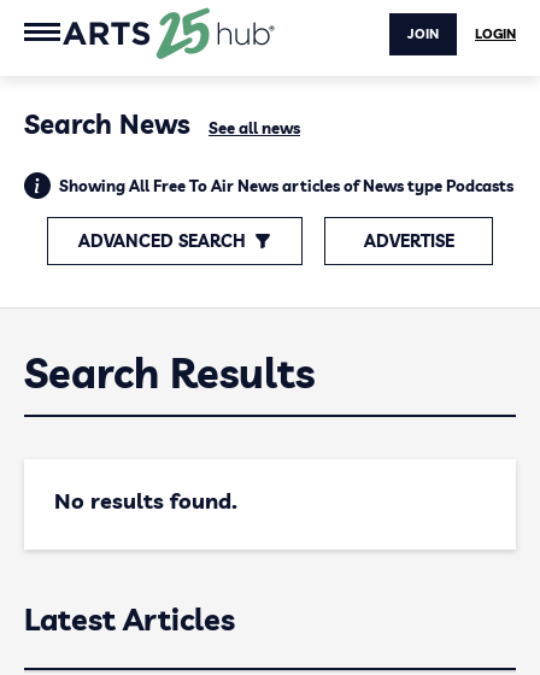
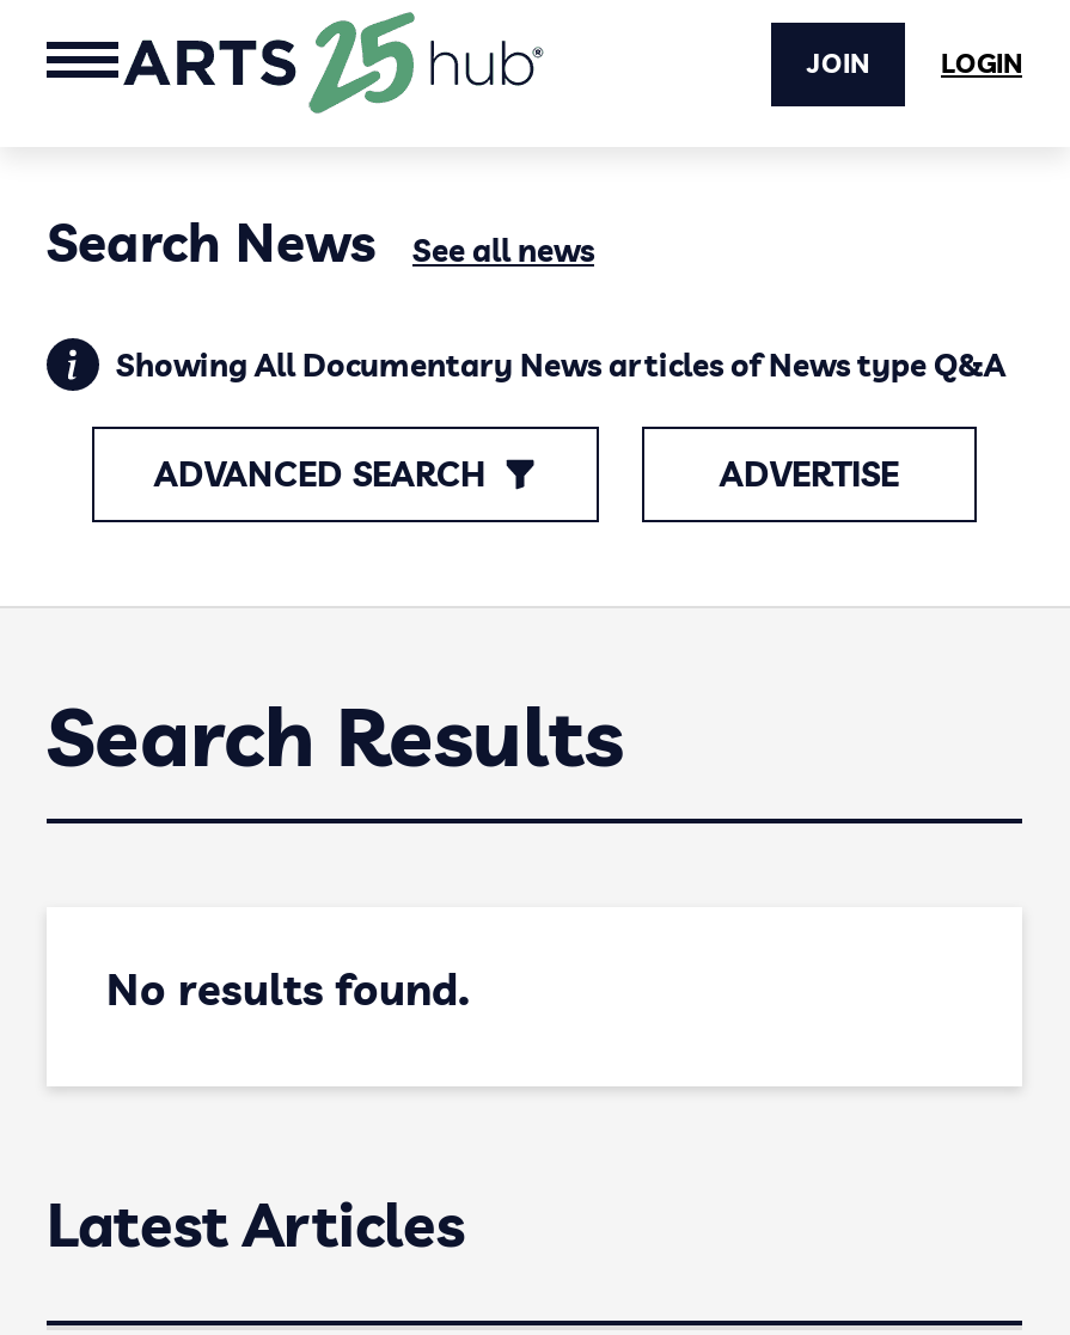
- Showing All Free To Air News articles of News type Podcasts
+ Showing All Documentary News articles of News type Q&A
